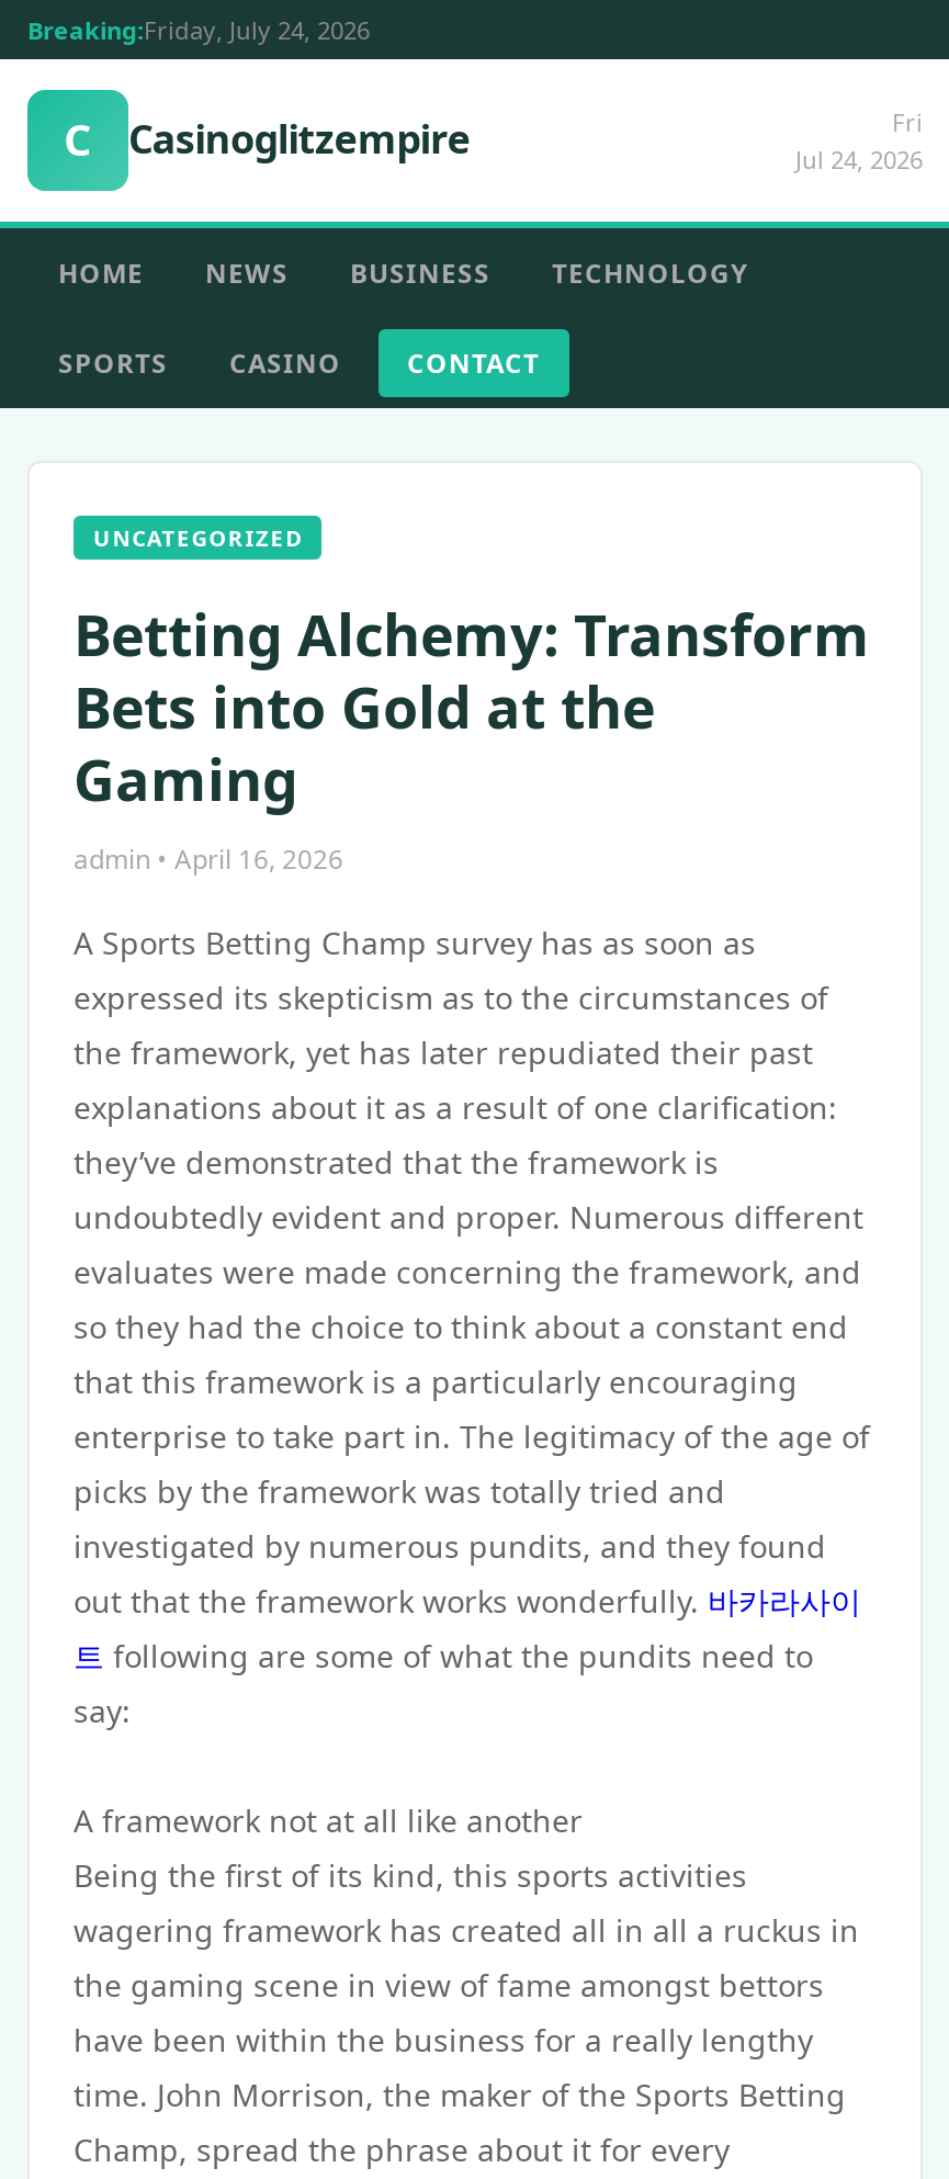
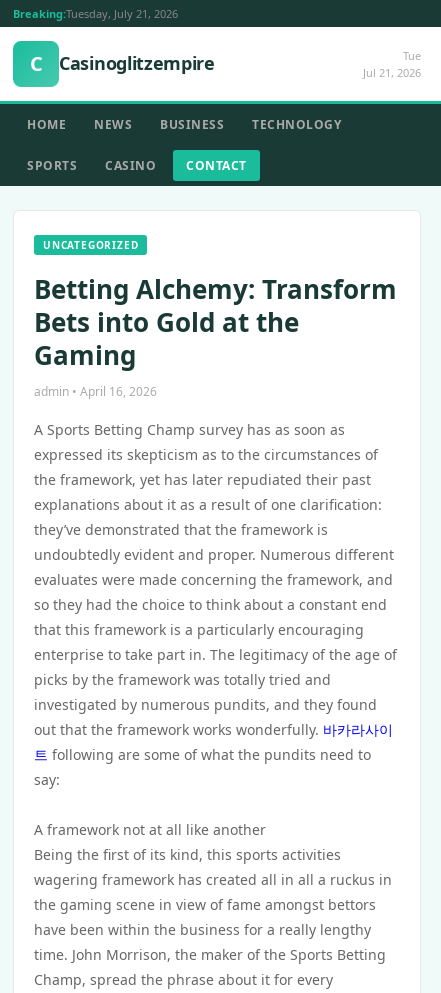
- Breaking:Friday, July 24, 2026
+ Breaking:Tuesday, July 21, 2026

- Fri
- Jul 24, 2026
+ Tue
+ Jul 21, 2026
